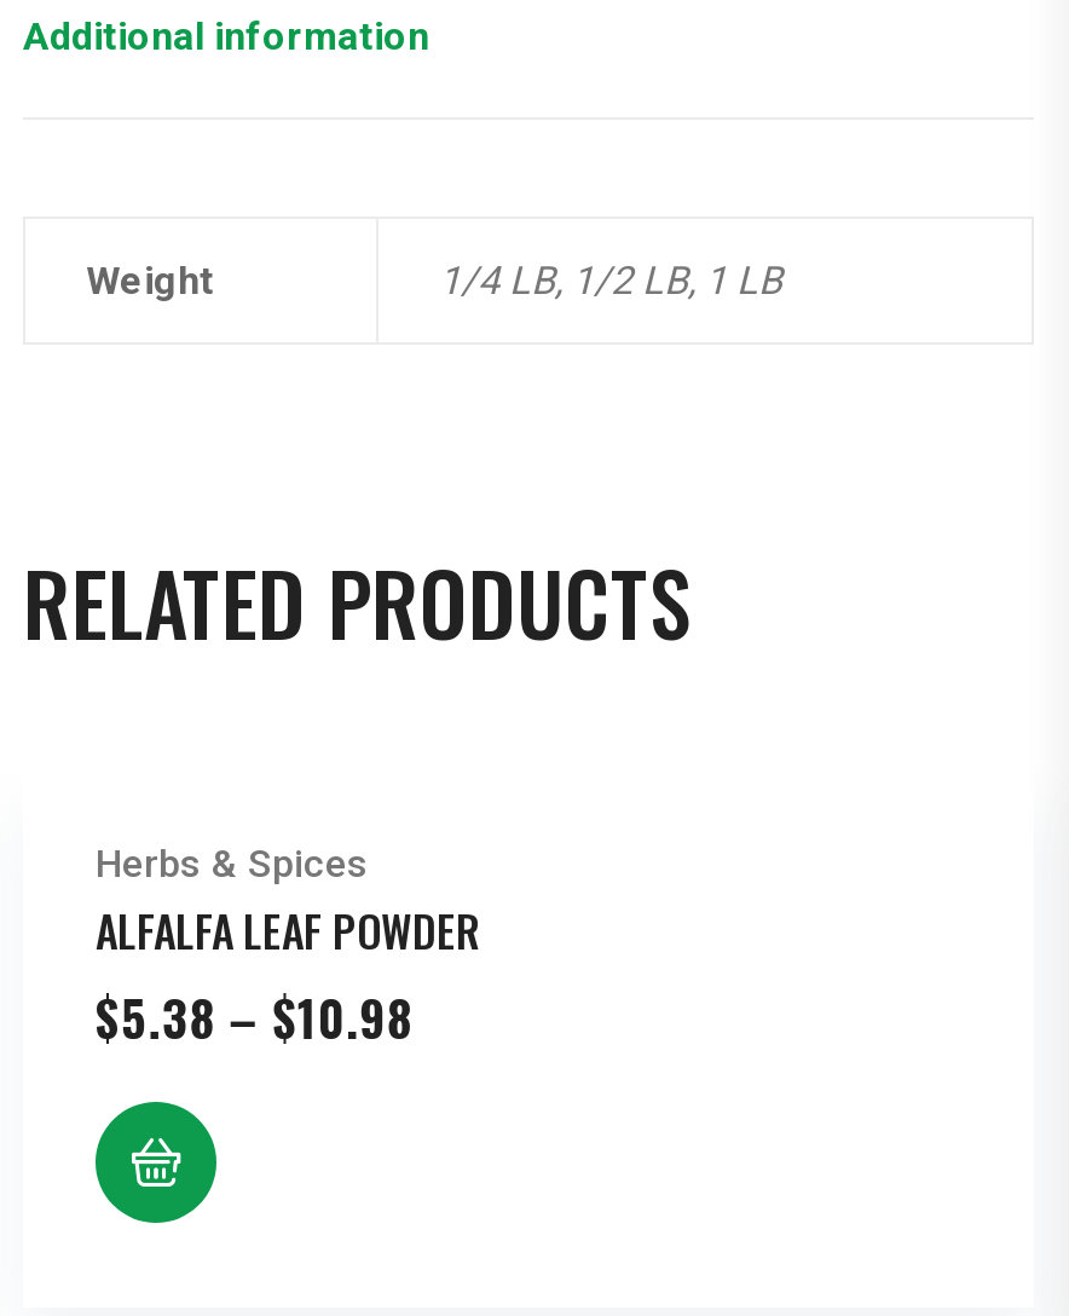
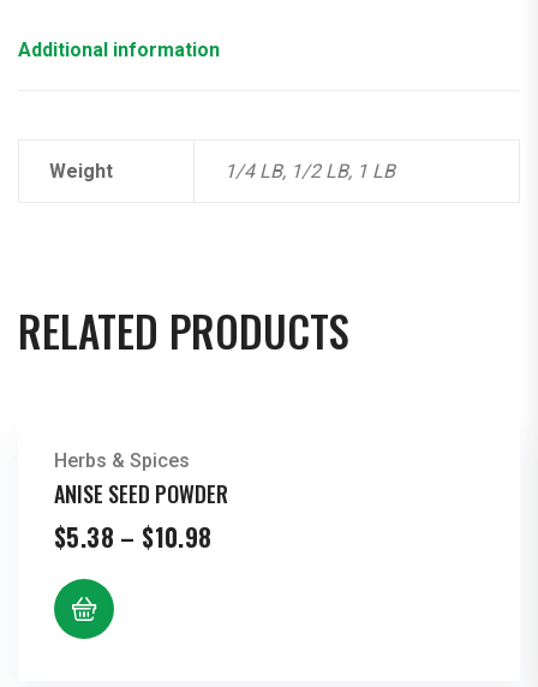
- ALFALFA LEAF POWDER
+ ANISE SEED POWDER
